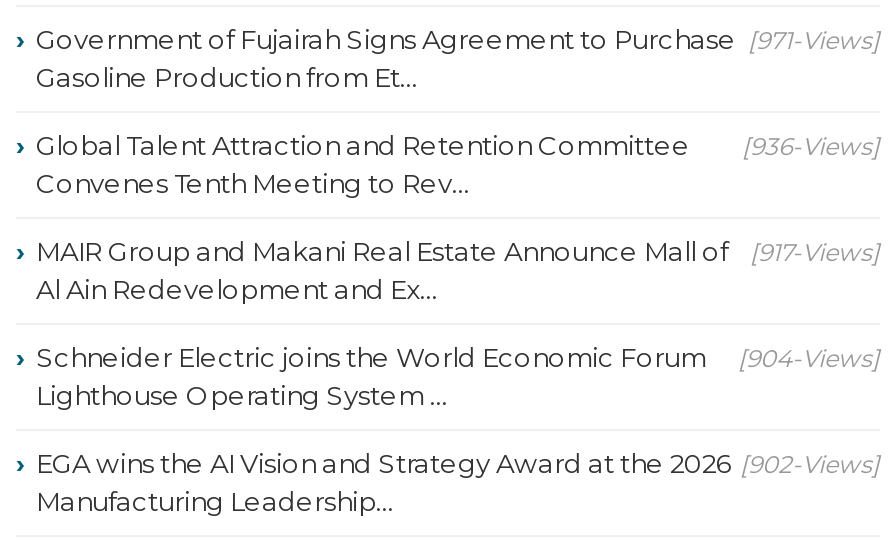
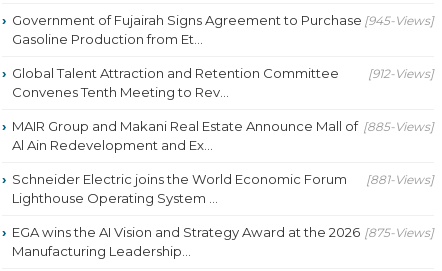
- Government of Fujairah Signs Agreement to Purchase [971-Views]
+ Government of Fujairah Signs Agreement to Purchase [945-Views]

- Global Talent Attraction and Retention Committee [936-Views]
+ Global Talent Attraction and Retention Committee [912-Views]

- MAIR Group and Makani Real Estate Announce Mall of [917-Views]
+ MAIR Group and Makani Real Estate Announce Mall of [885-Views]

- Schneider Electric joins the World Economic Forum [904-Views]
+ Schneider Electric joins the World Economic Forum [881-Views]

- EGA wins the AI Vision and Strategy Award at the 2026 [902-Views]
+ EGA wins the AI Vision and Strategy Award at the 2026 [875-Views]
